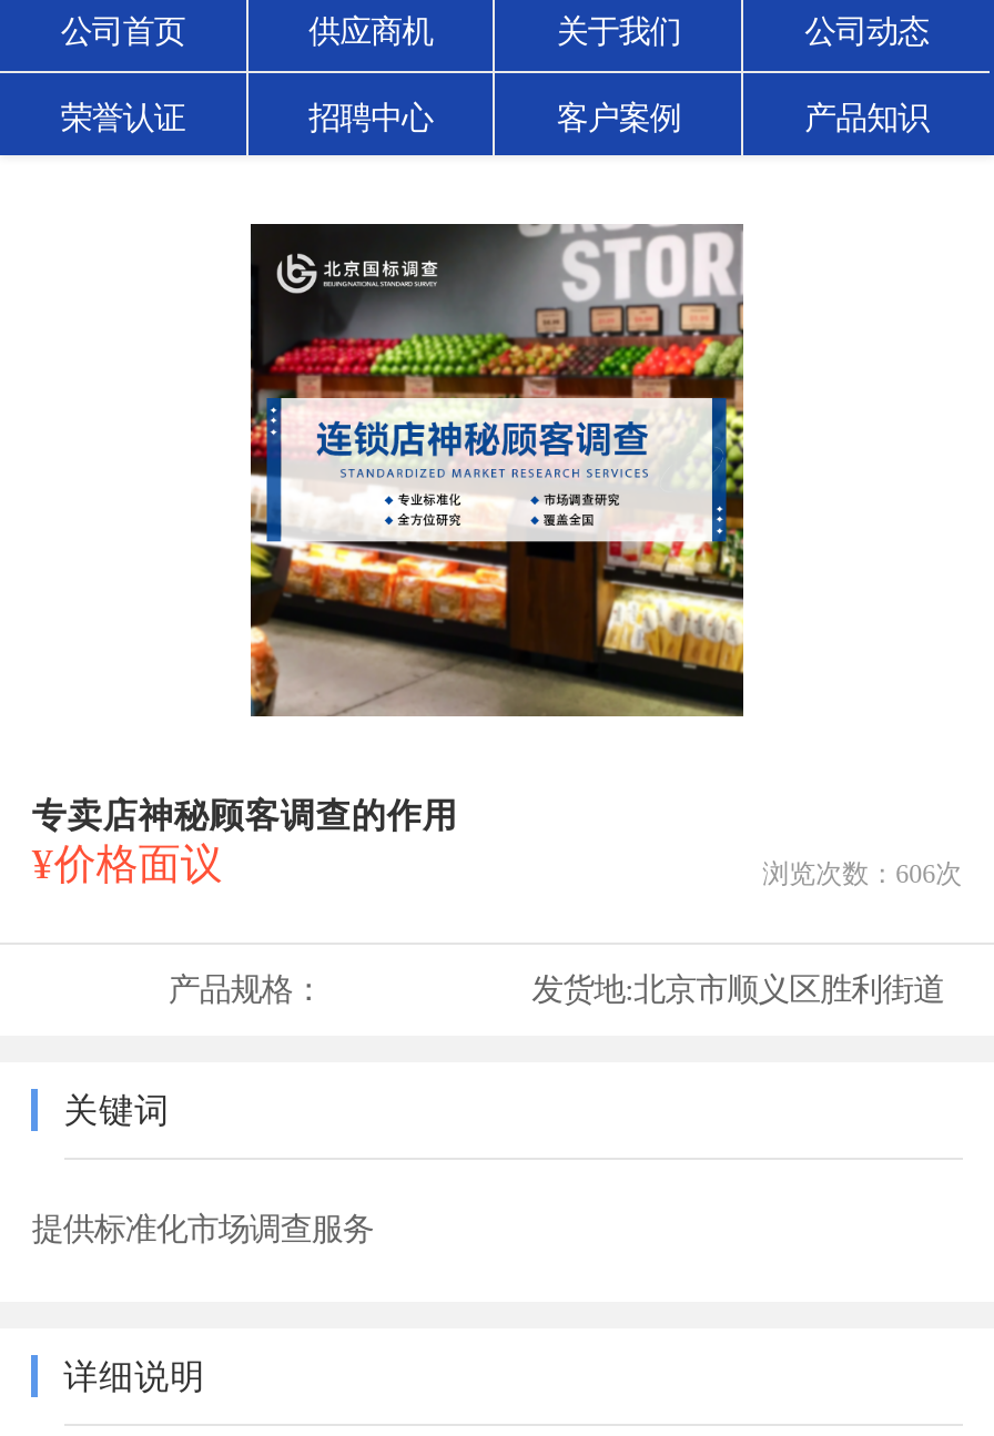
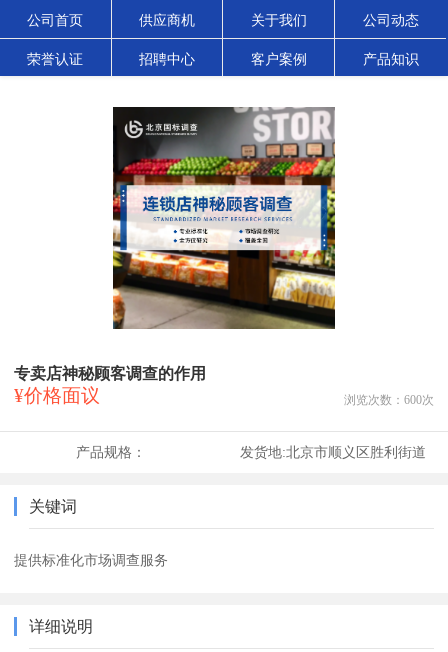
- 浏览次数：606次
+ 浏览次数：600次
